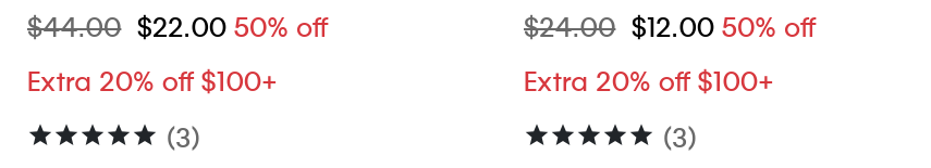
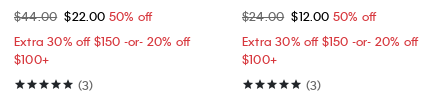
- Extra 20% off $100+
+ Extra 30% off $150 -or- 20% off
+ $100+

- Extra 20% off $100+
+ Extra 30% off $150 -or- 20% off
+ $100+
